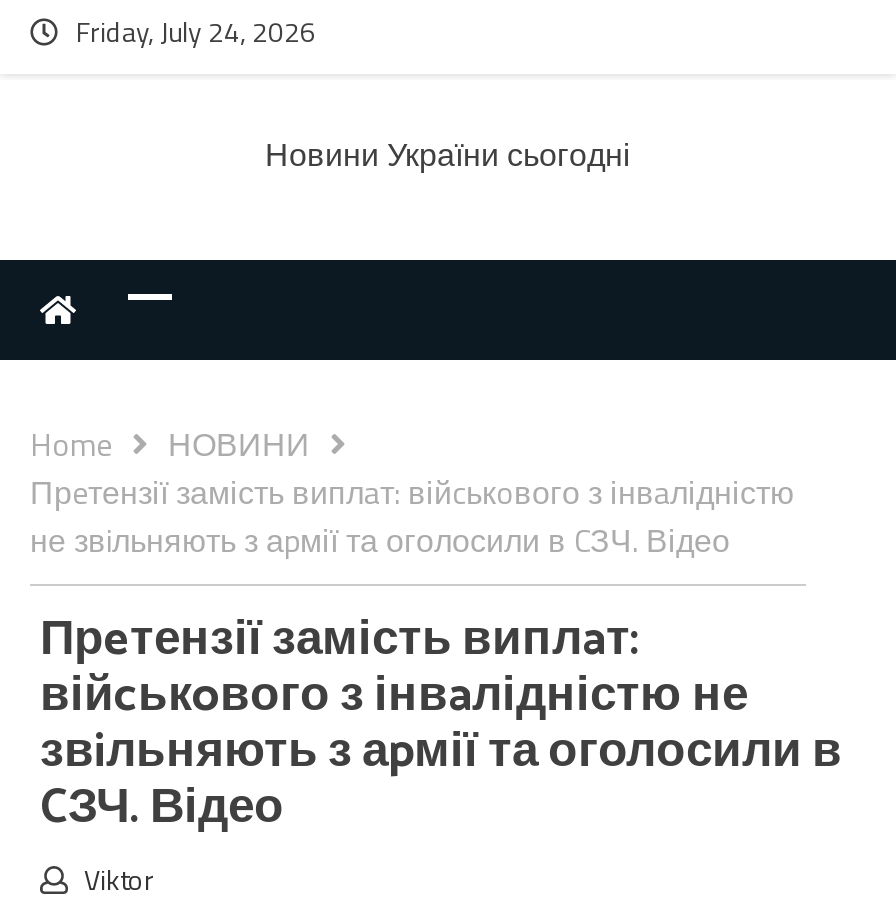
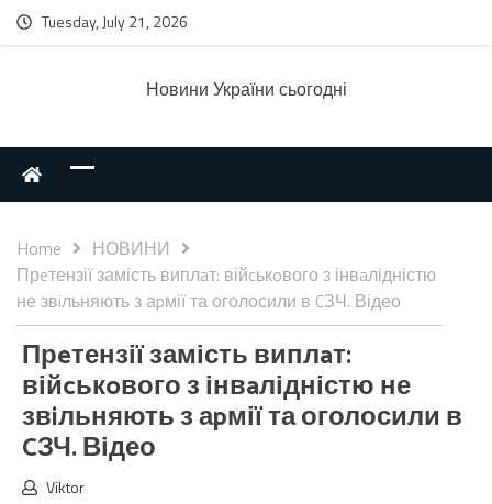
- Friday, July 24, 2026
+ Tuesday, July 21, 2026
